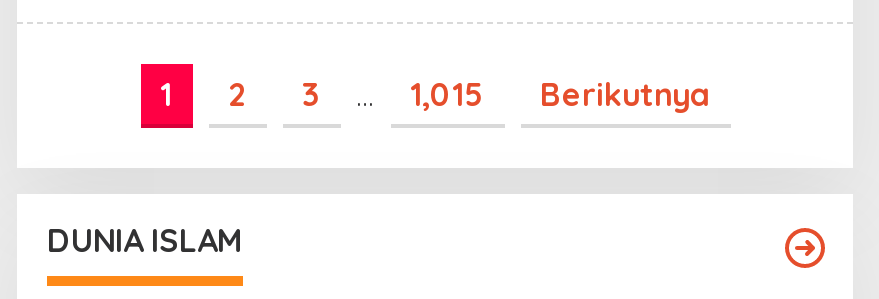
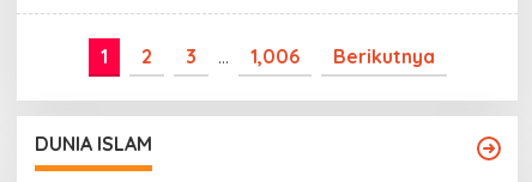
- 1,015
+ 1,006
